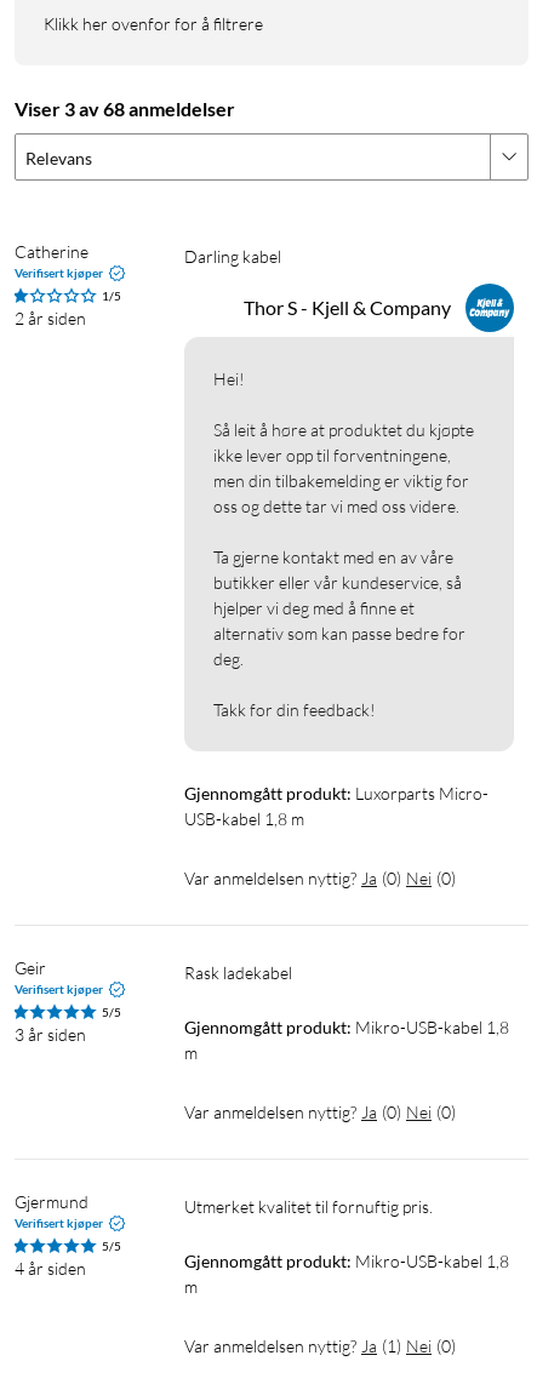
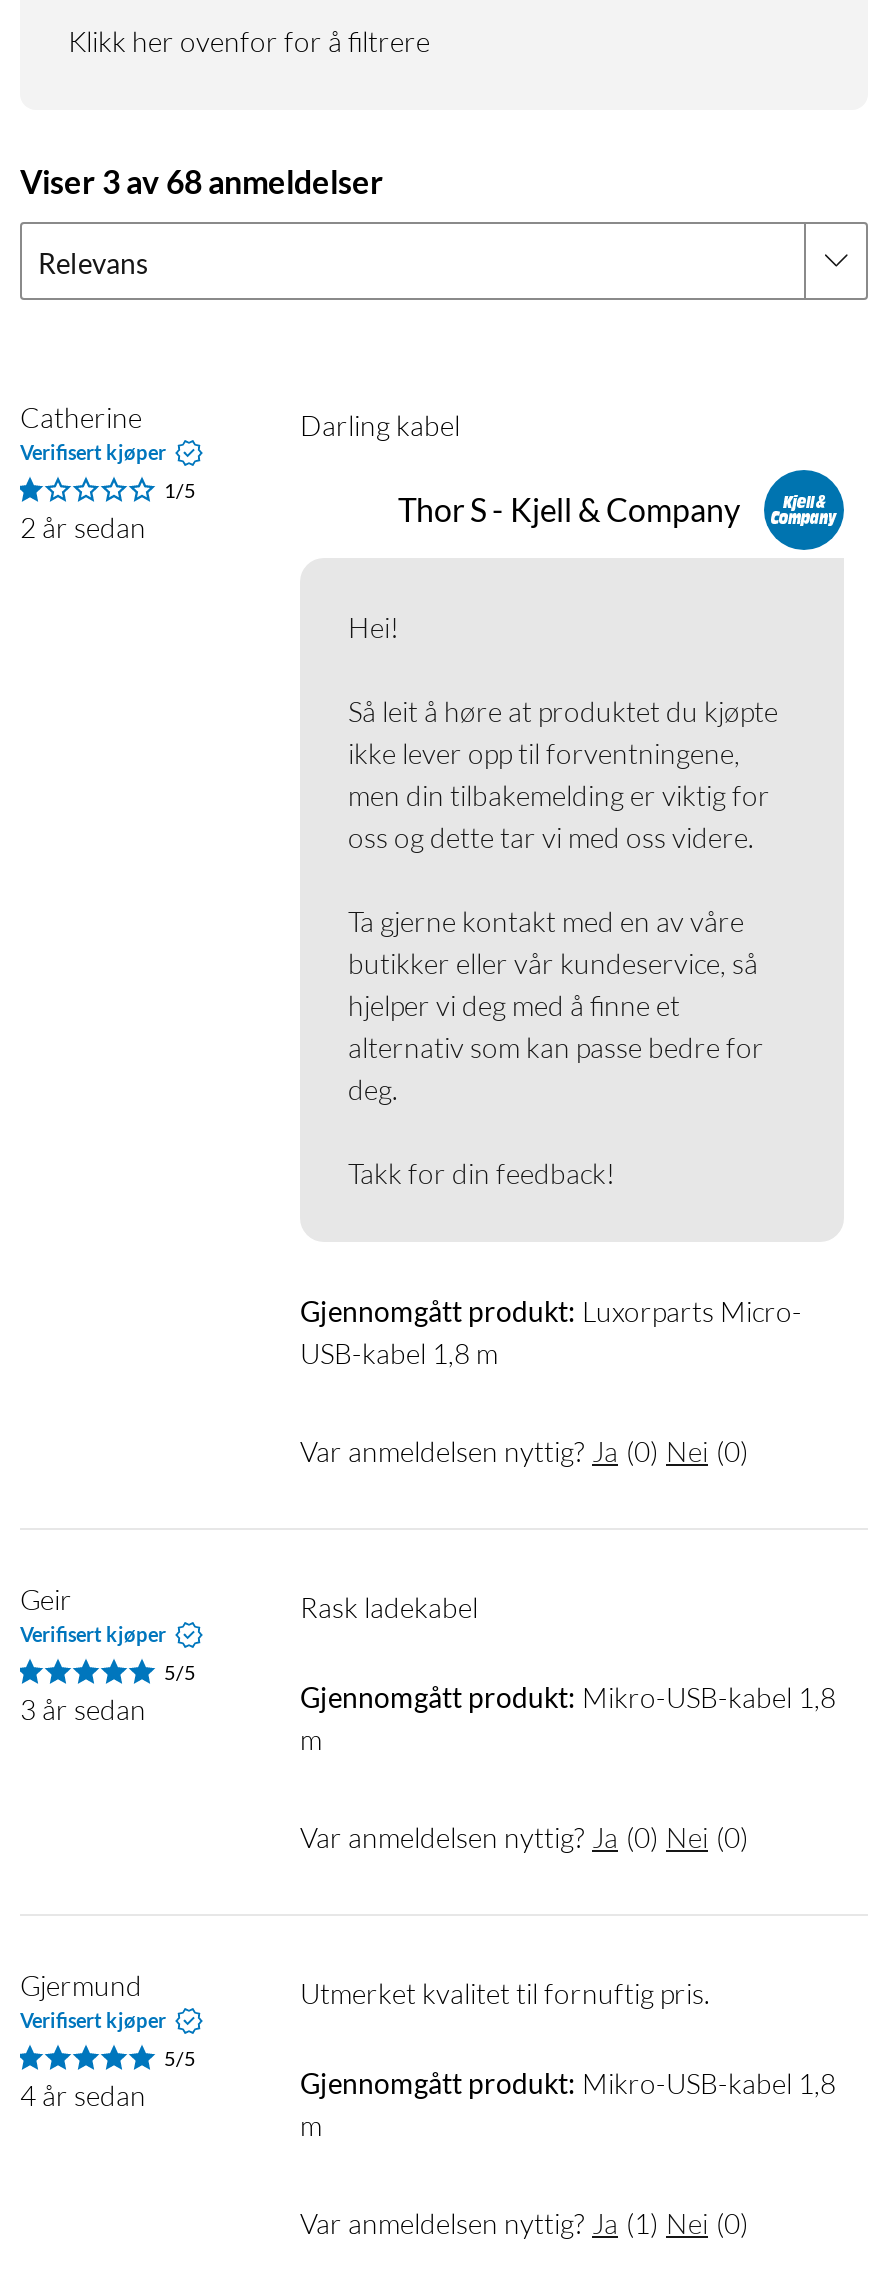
- 2 år siden
+ 2 år sedan

- 3 år siden
+ 3 år sedan

- 4 år siden
+ 4 år sedan
